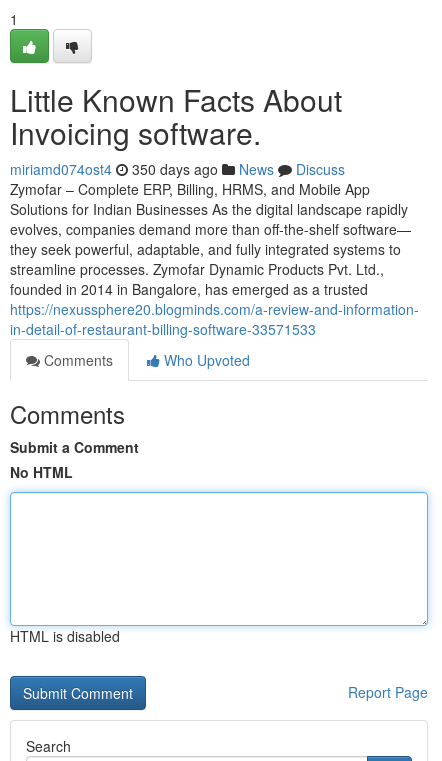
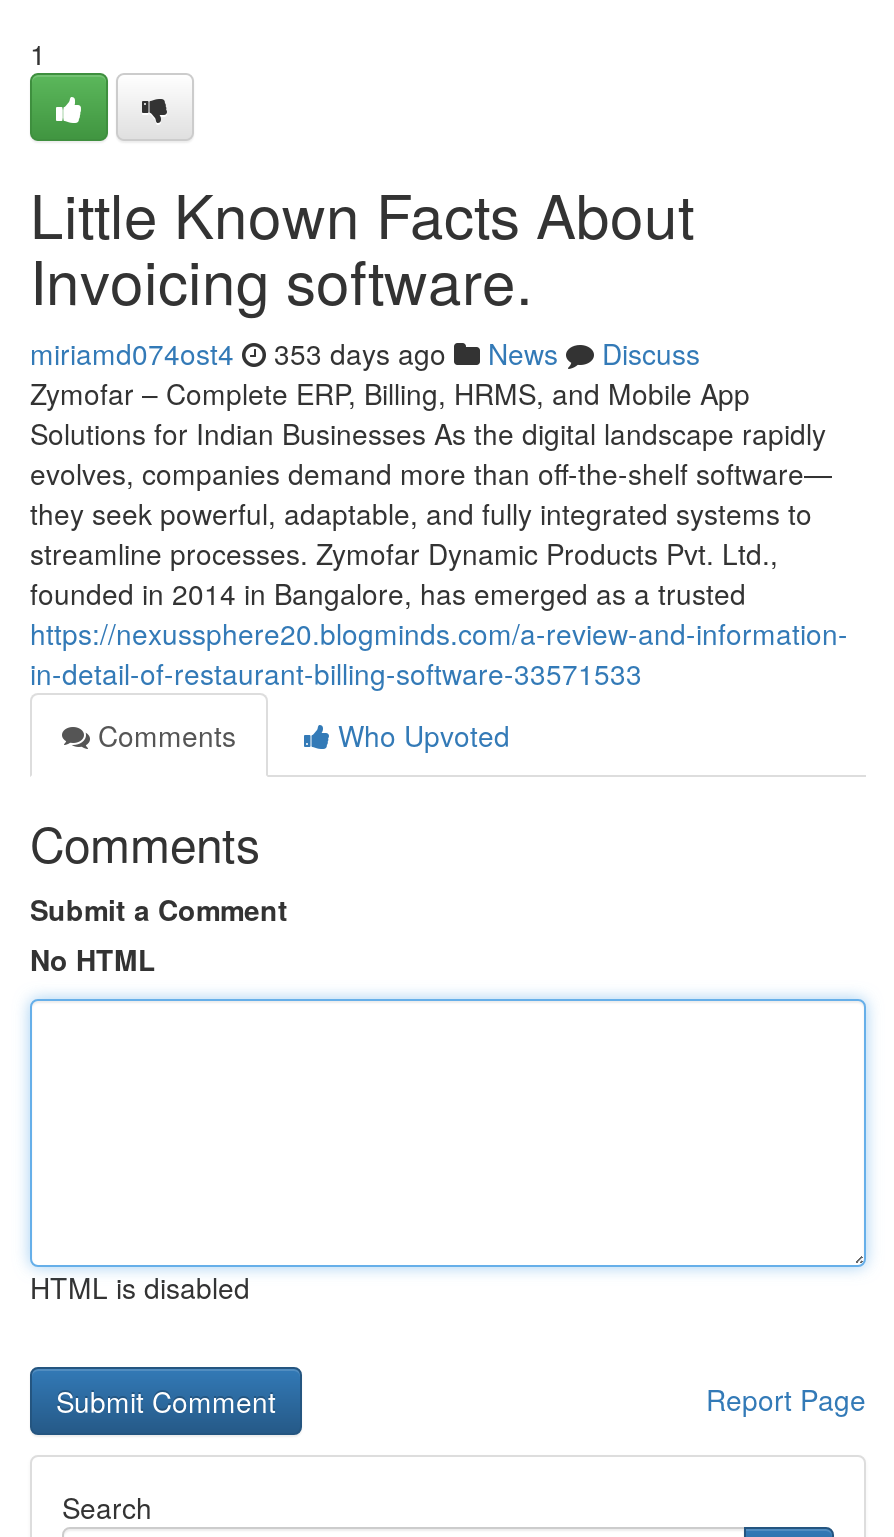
- miriamd074ost4 350 days ago News Discuss
+ miriamd074ost4 353 days ago News Discuss
